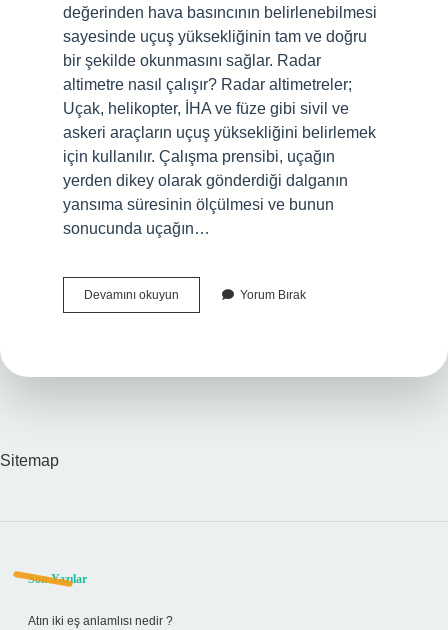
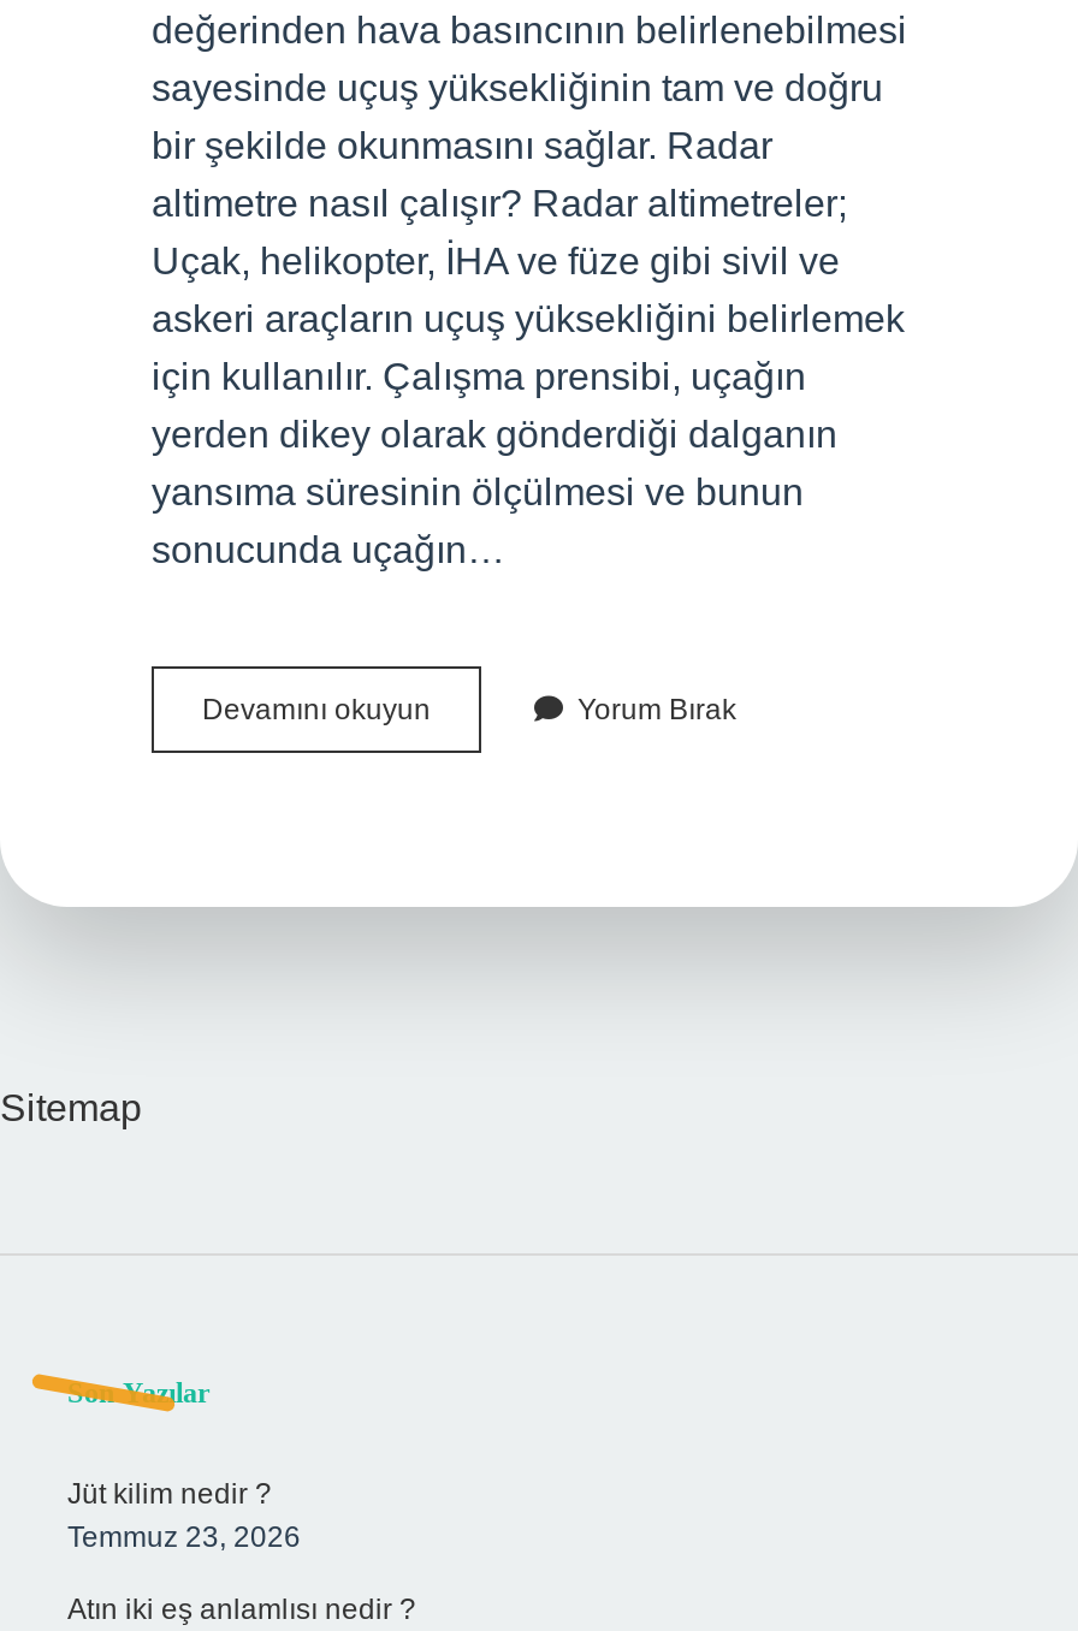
+ Jüt kilim nedir ?
+ Temmuz 23, 2026
